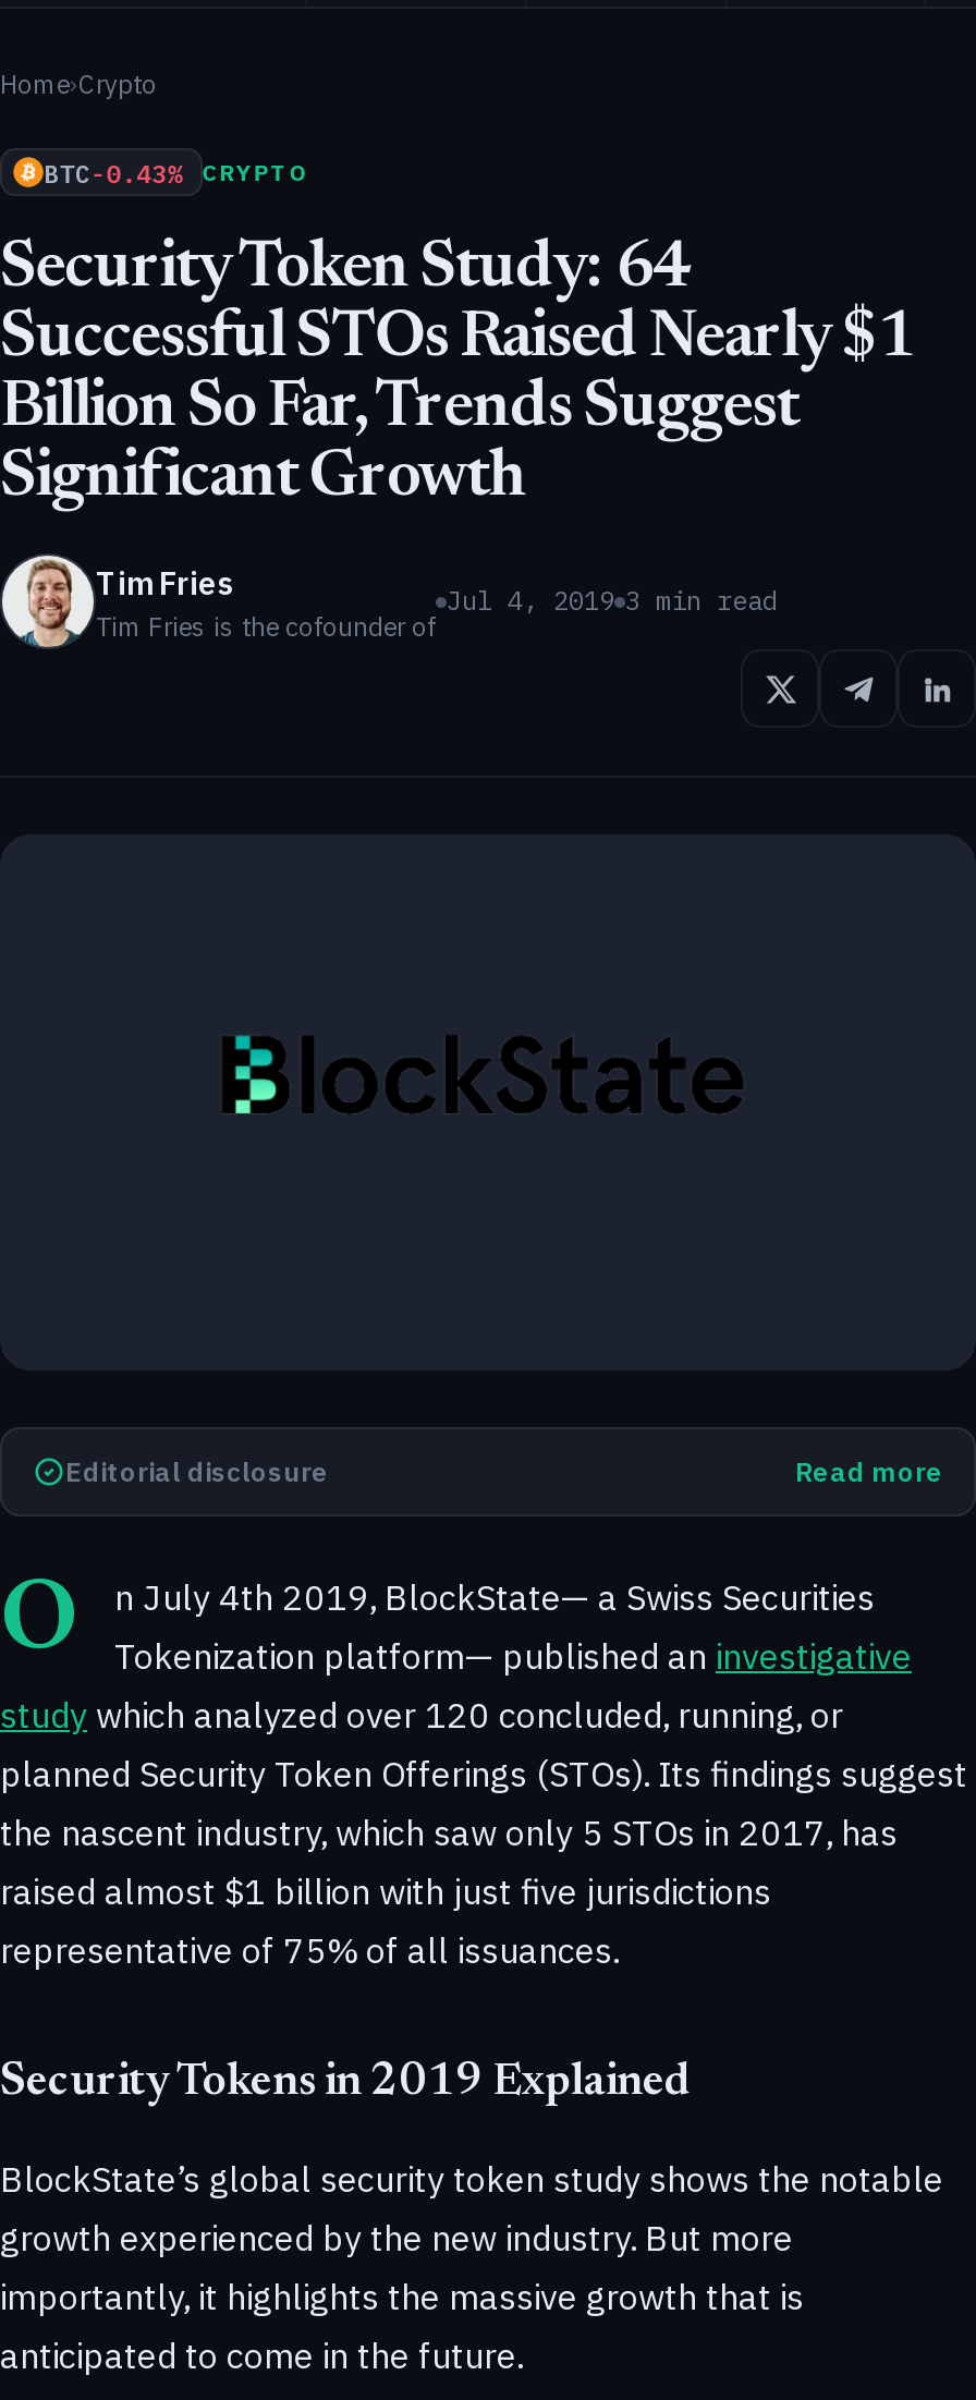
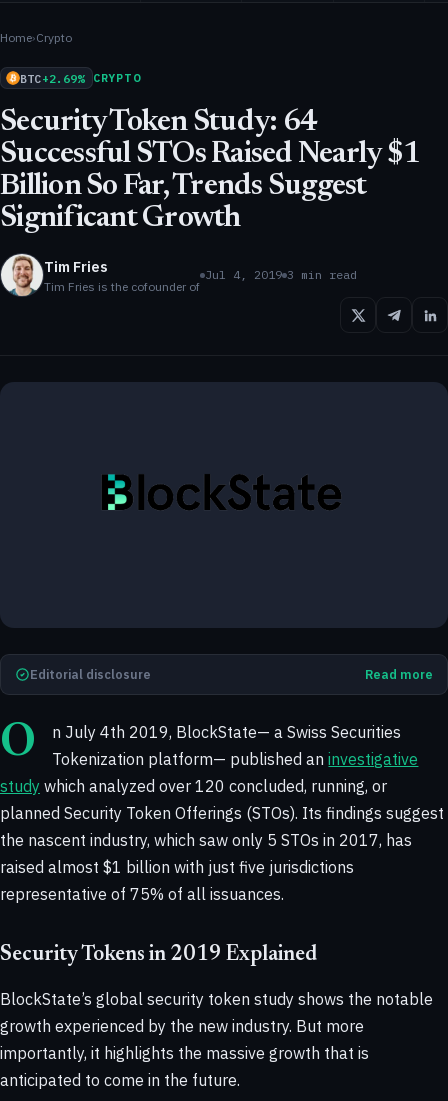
- BTC-0.43% CRYPTO
+ BTC+2.69% CRYPTO
